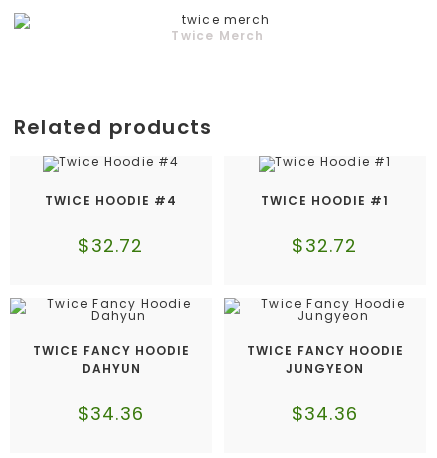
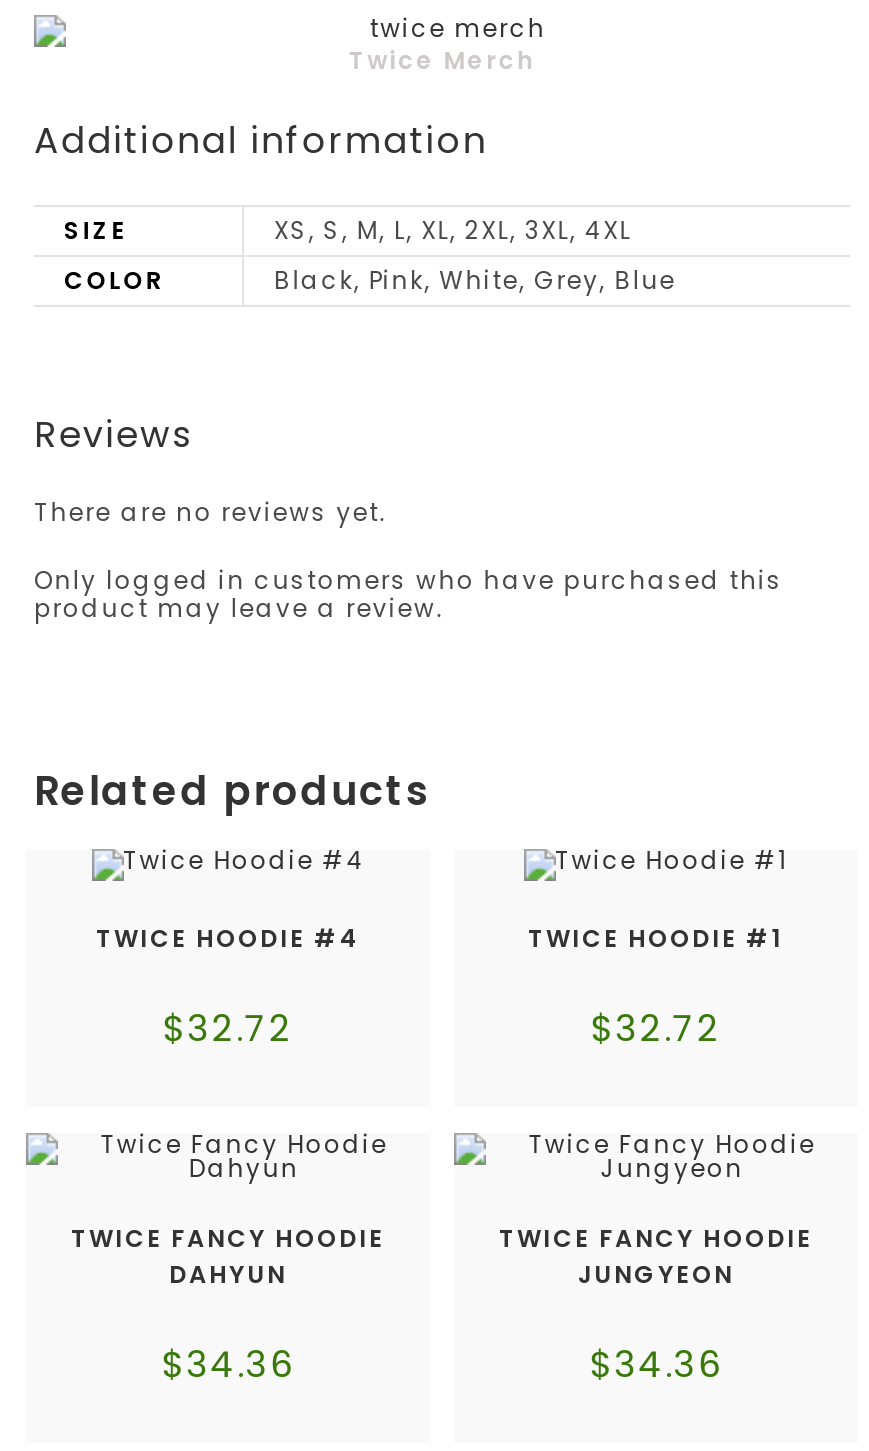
+ Additional information
+ SIZE
+ XS, S, M, L, XL, 2XL, 3XL, 4XL
+ COLOR
+ Black, Pink, White, Grey, Blue
+ Reviews
+ There are no reviews yet.
+ Only logged in customers who have purchased this
+ product may leave a review.
